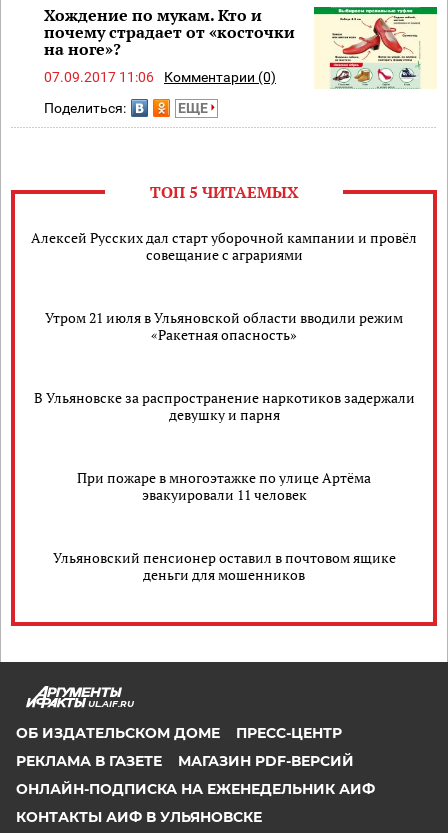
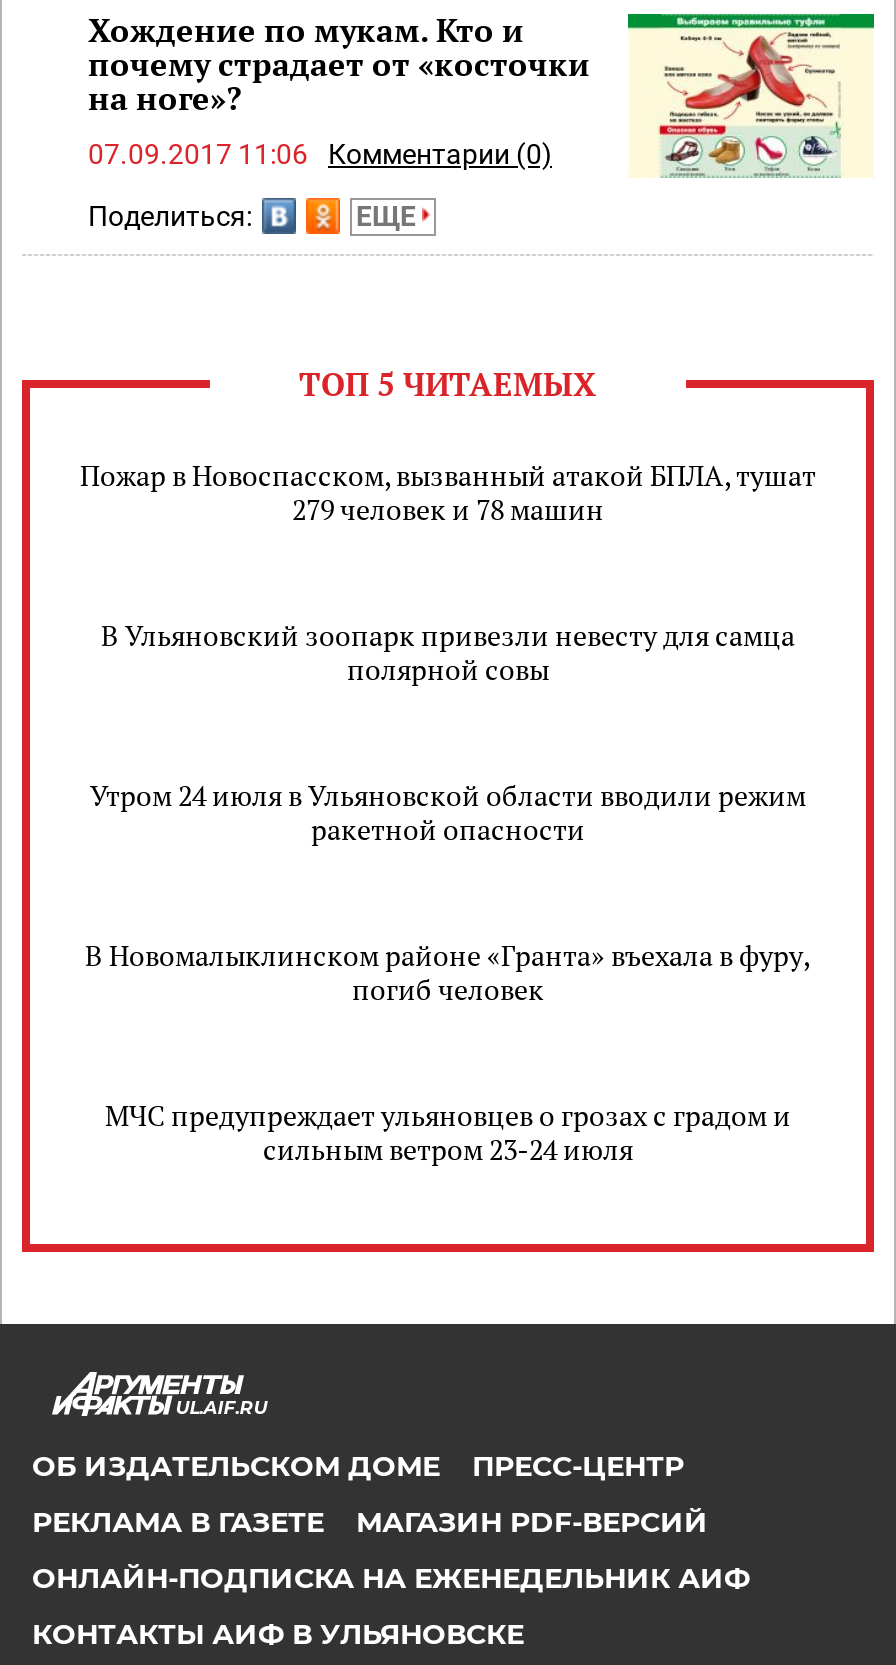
- Алексей Русских дал старт уборочной кампании и провёл
- совещание с аграриями
+ Пожар в Новоспасском, вызванный атакой БПЛА, тушат
+ 279 человек и 78 машин

- Утром 21 июля в Ульяновской области вводили режим
- «Ракетная опасность»
+ В Ульяновский зоопарк привезли невесту для самца
+ полярной совы

- В Ульяновске за распространение наркотиков задержали
- девушку и парня
+ Утром 24 июля в Ульяновской области вводили режим
+ ракетной опасности

- При пожаре в многоэтажке по улице Артёма
- эвакуировали 11 человек
+ В Новомалыклинском районе «Гранта» въехала в фуру,
+ погиб человек

- Ульяновский пенсионер оставил в почтовом ящике
- деньги для мошенников
+ МЧС предупреждает ульяновцев о грозах с градом и
+ сильным ветром 23-24 июля
